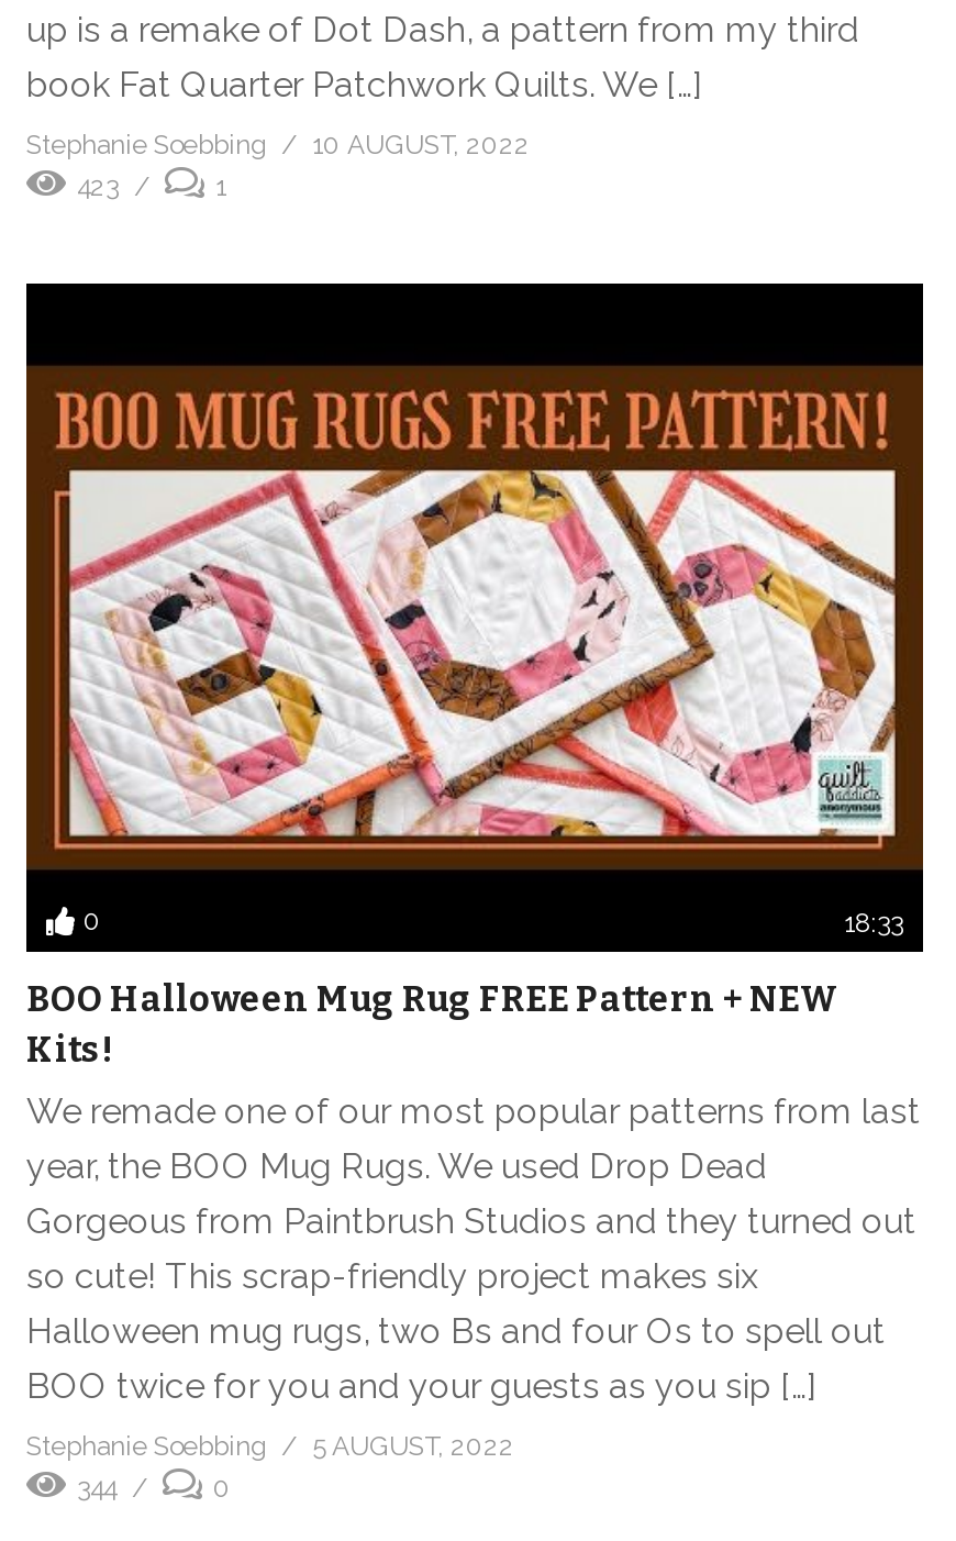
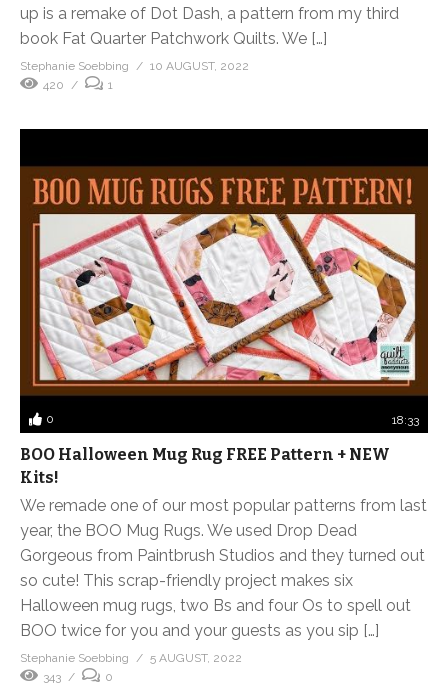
- 423
+ 420

- 344
+ 343
